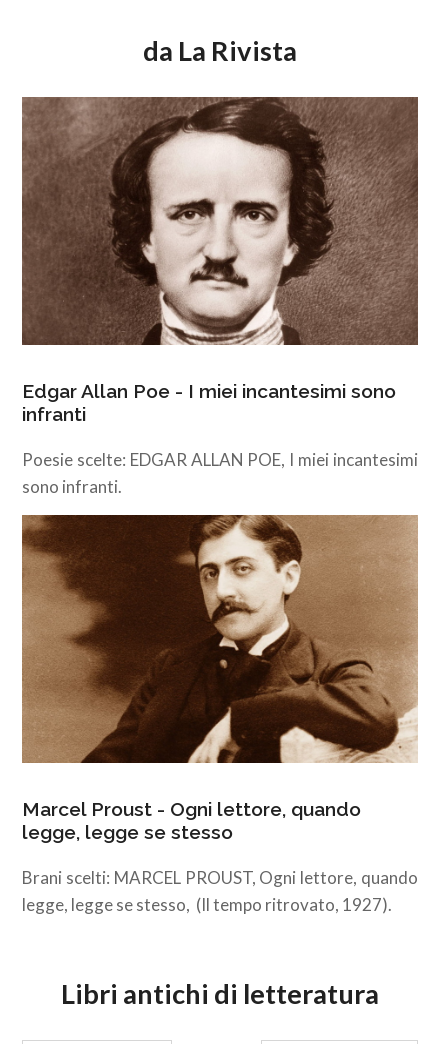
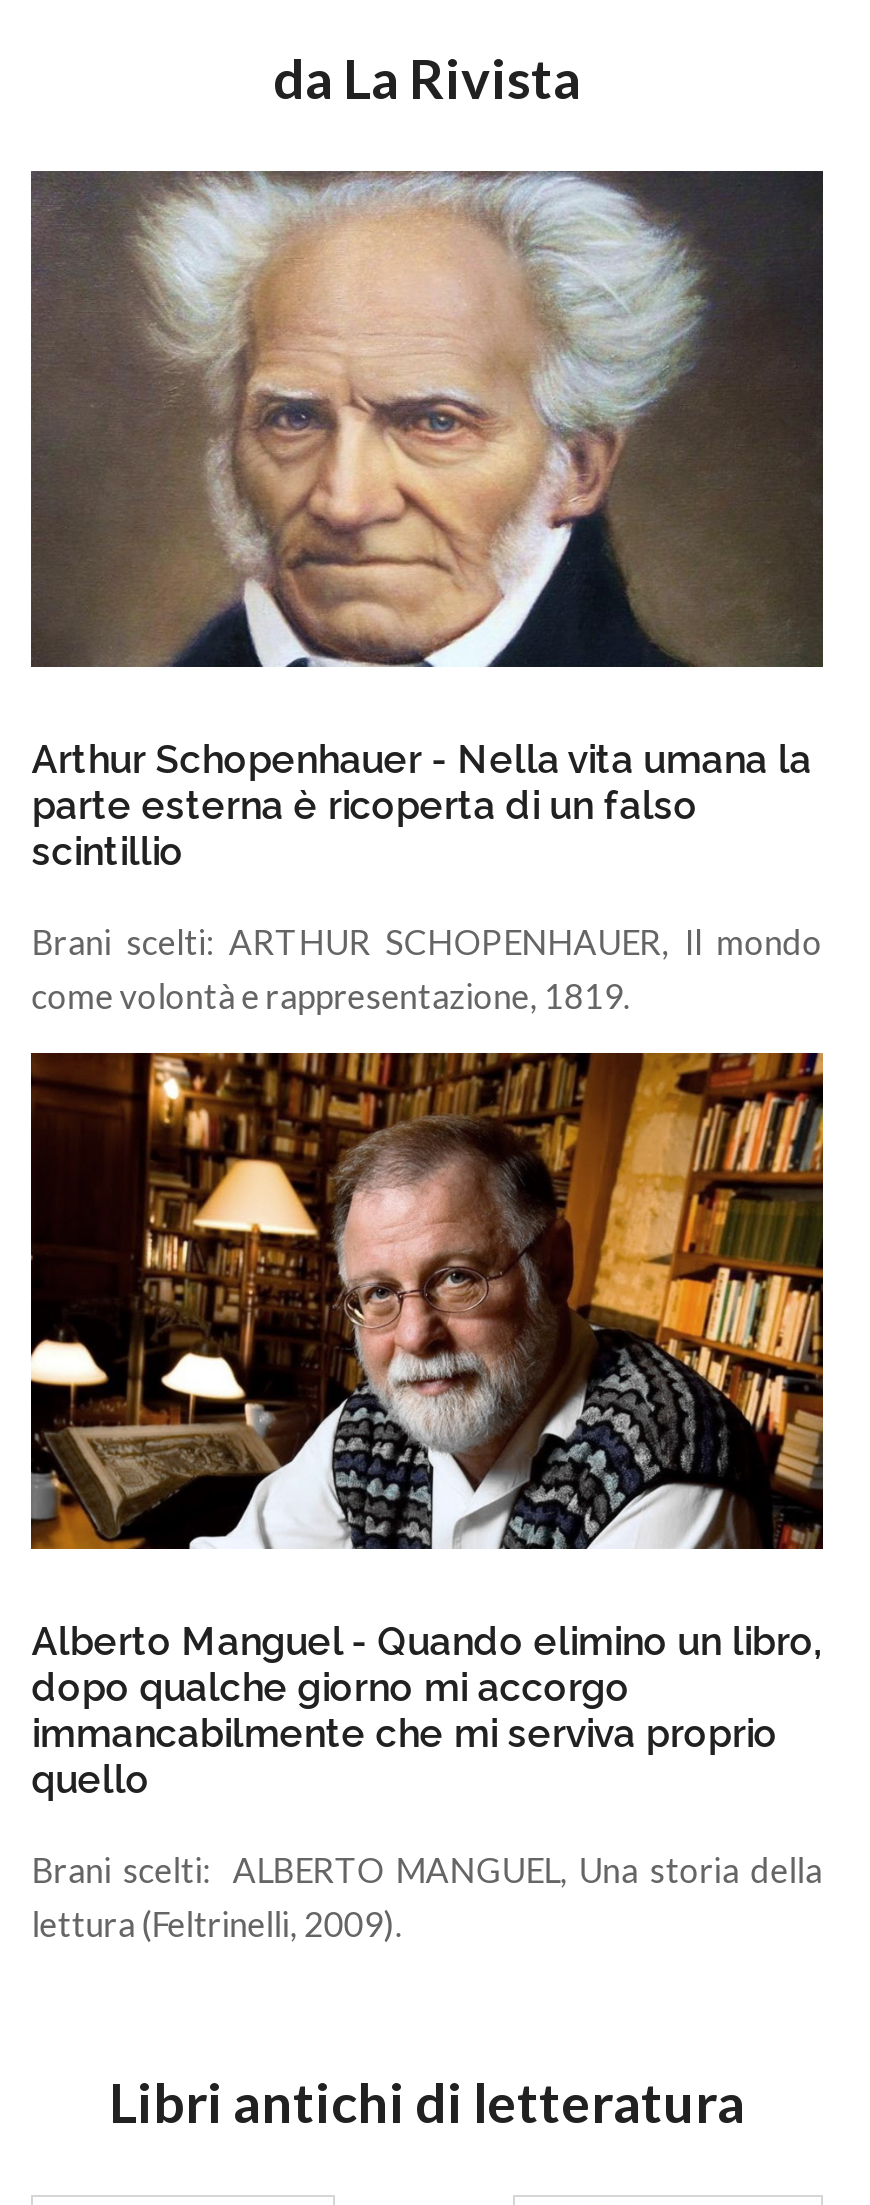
- [image]
+ [image]

- Edgar Allan Poe - I miei incantesimi sono
- infranti
+ Arthur Schopenhauer - Nella vita umana la
+ parte esterna è ricoperta di un falso
+ scintillio

- Poesie scelte: EDGAR ALLAN POE, I miei incantesimi
- sono infranti.
+ Brani scelti: ARTHUR SCHOPENHAUER, Il mondo
+ come volontà e rappresentazione, 1819.

- [image]
+ [image]

- Marcel Proust - Ogni lettore, quando
- legge, legge se stesso
+ Alberto Manguel - Quando elimino un libro,
+ dopo qualche giorno mi accorgo
+ immancabilmente che mi serviva proprio
+ quello

- Brani scelti: MARCEL PROUST, Ogni lettore, quando
- legge, legge se stesso, (Il tempo ritrovato, 1927).
+ Brani scelti: ALBERTO MANGUEL, Una storia della
+ lettura (Feltrinelli, 2009).
